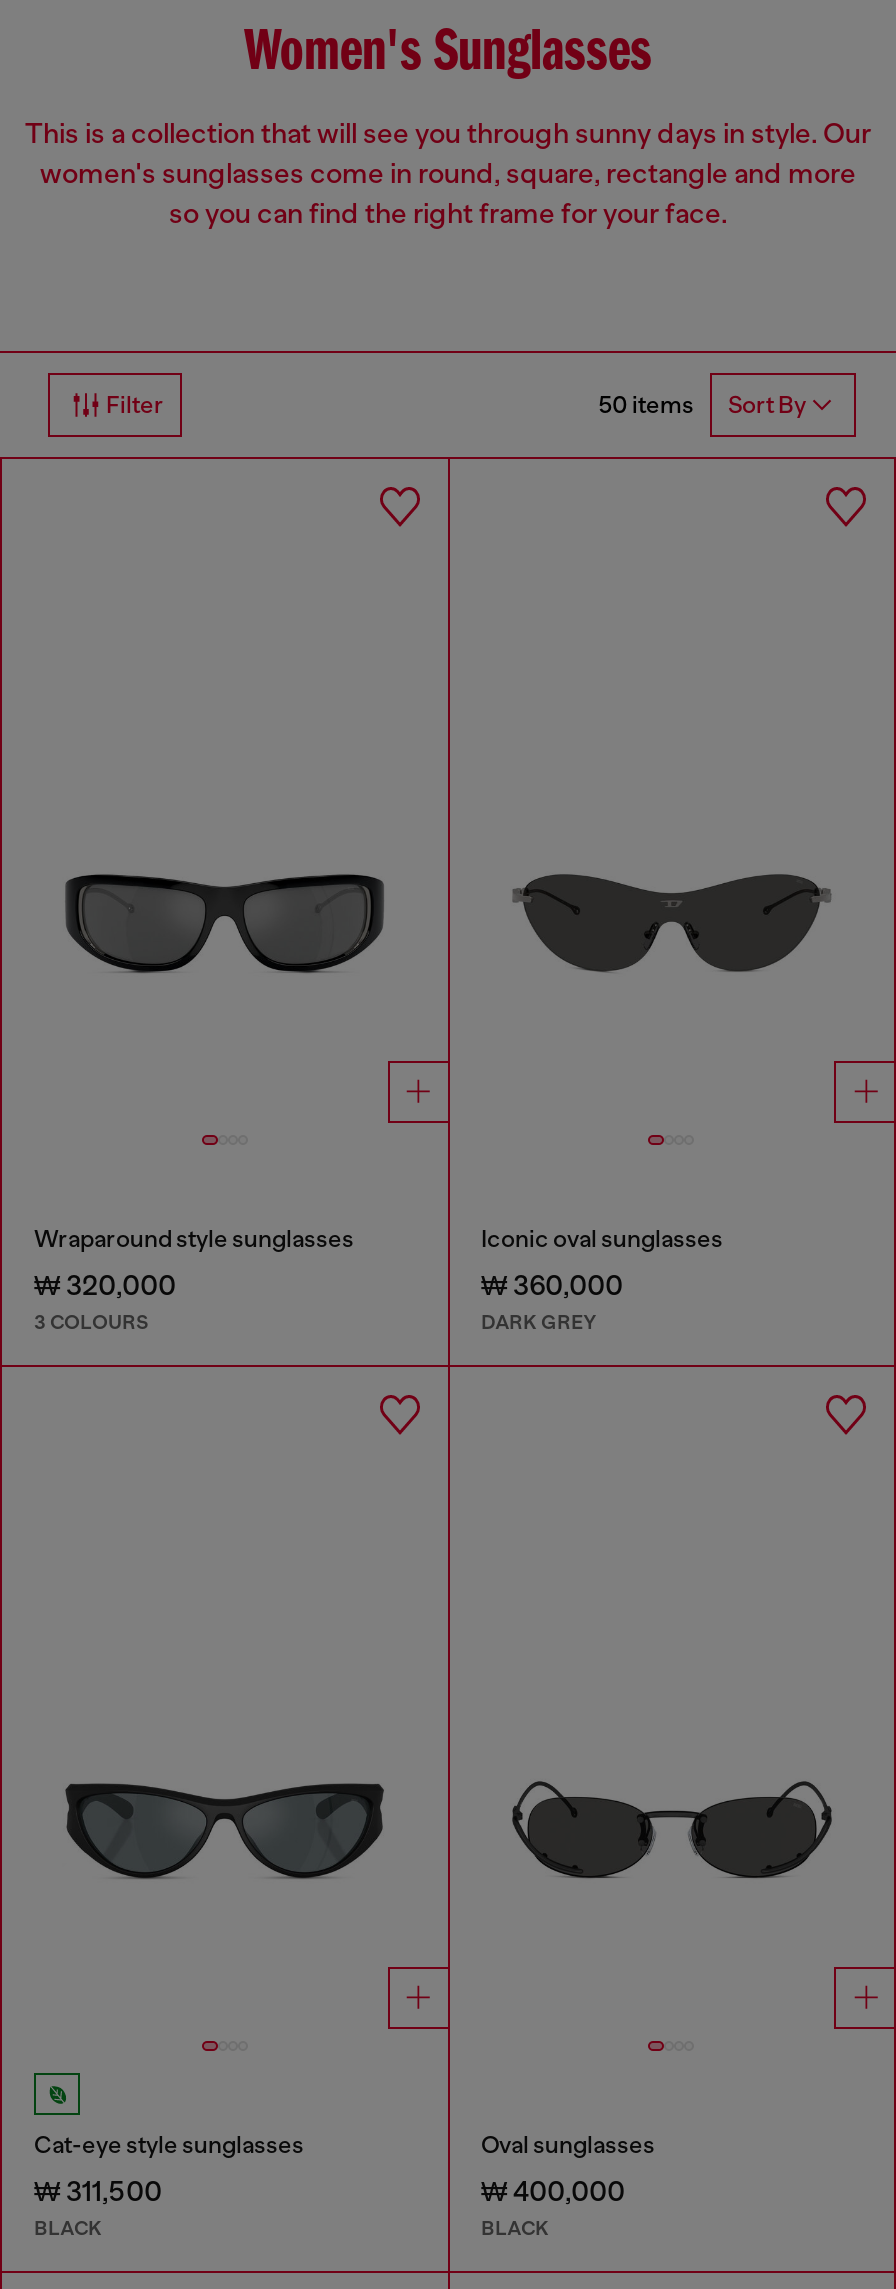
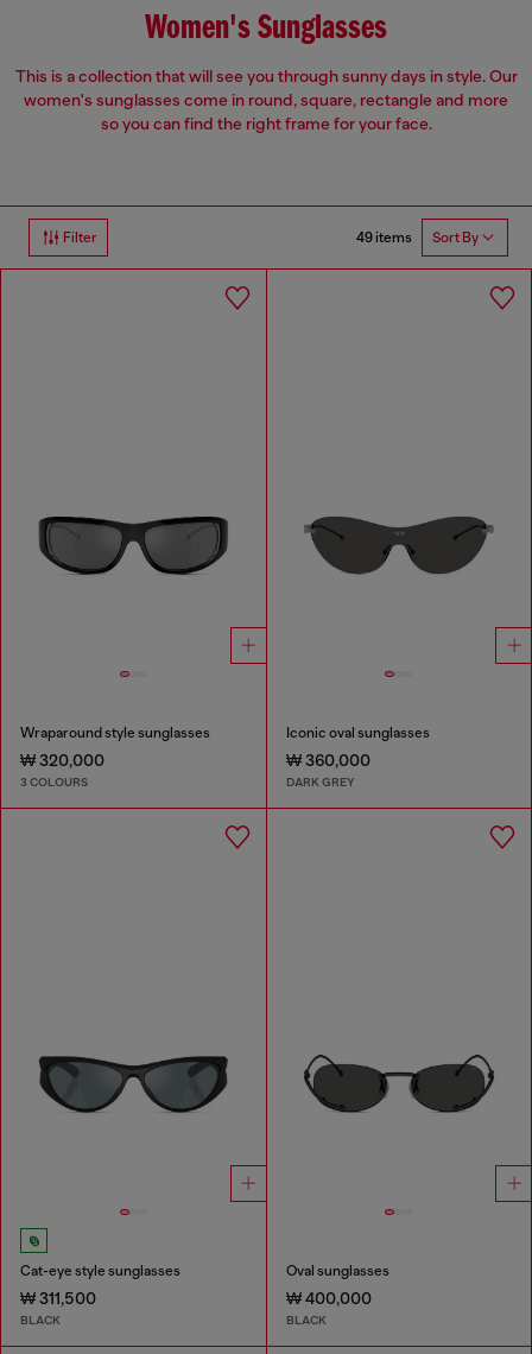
- 50 items Sort By
+ 49 items Sort By
